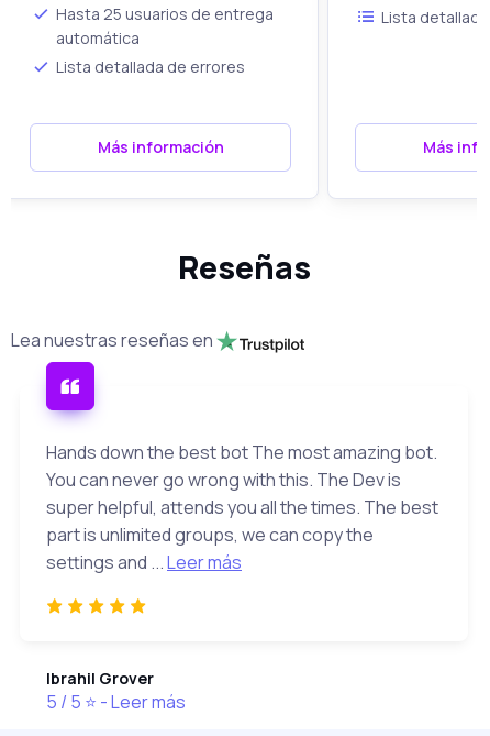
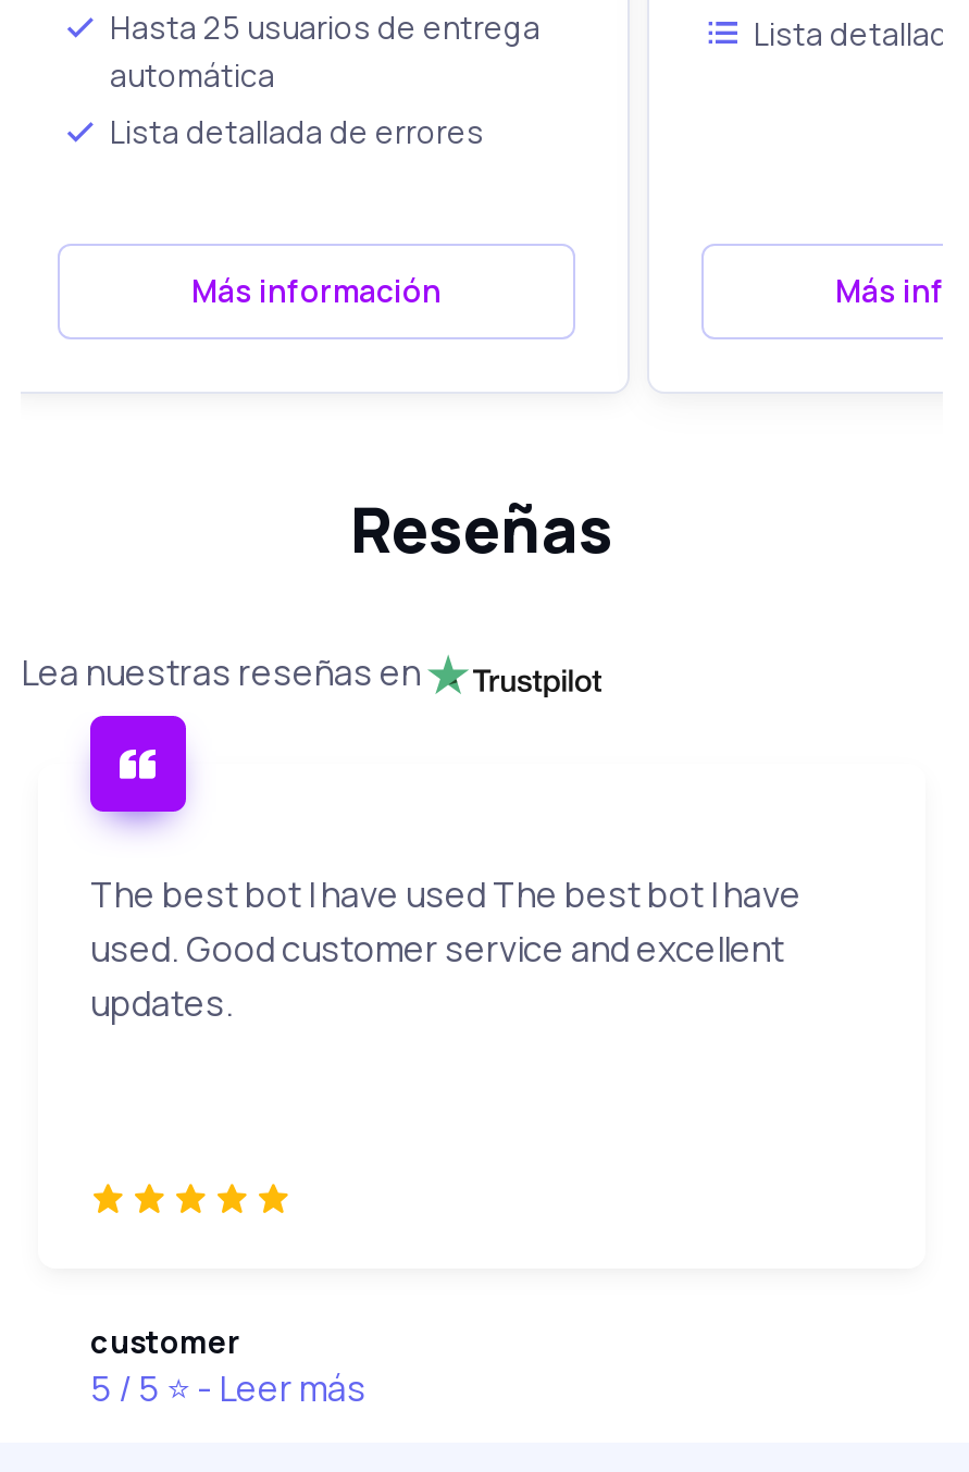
- Hands down the best bot The most amazing bot.
- You can never go wrong with this. The Dev is
- super helpful, attends you all the times. The best
- part is unlimited groups, we can copy the
- settings and ... Leer más
+ The best bot I have used The best bot I have
+ used. Good customer service and excellent
+ updates.

- Ibrahil Grover
+ customer
